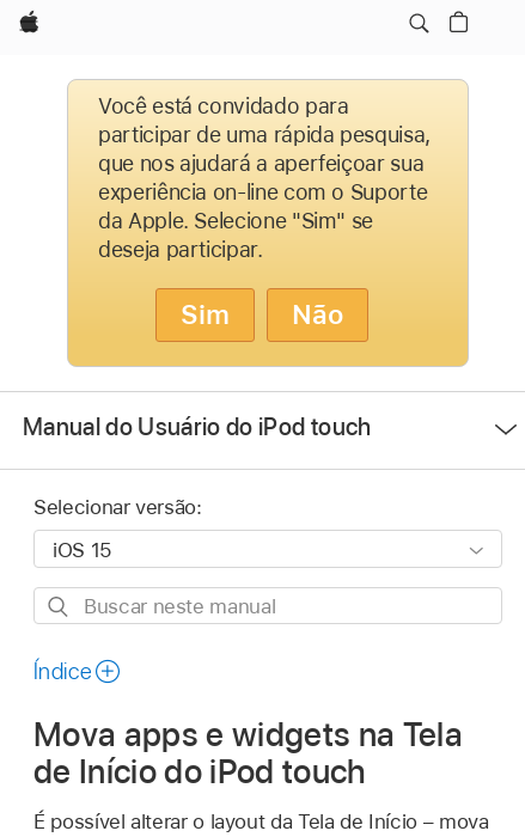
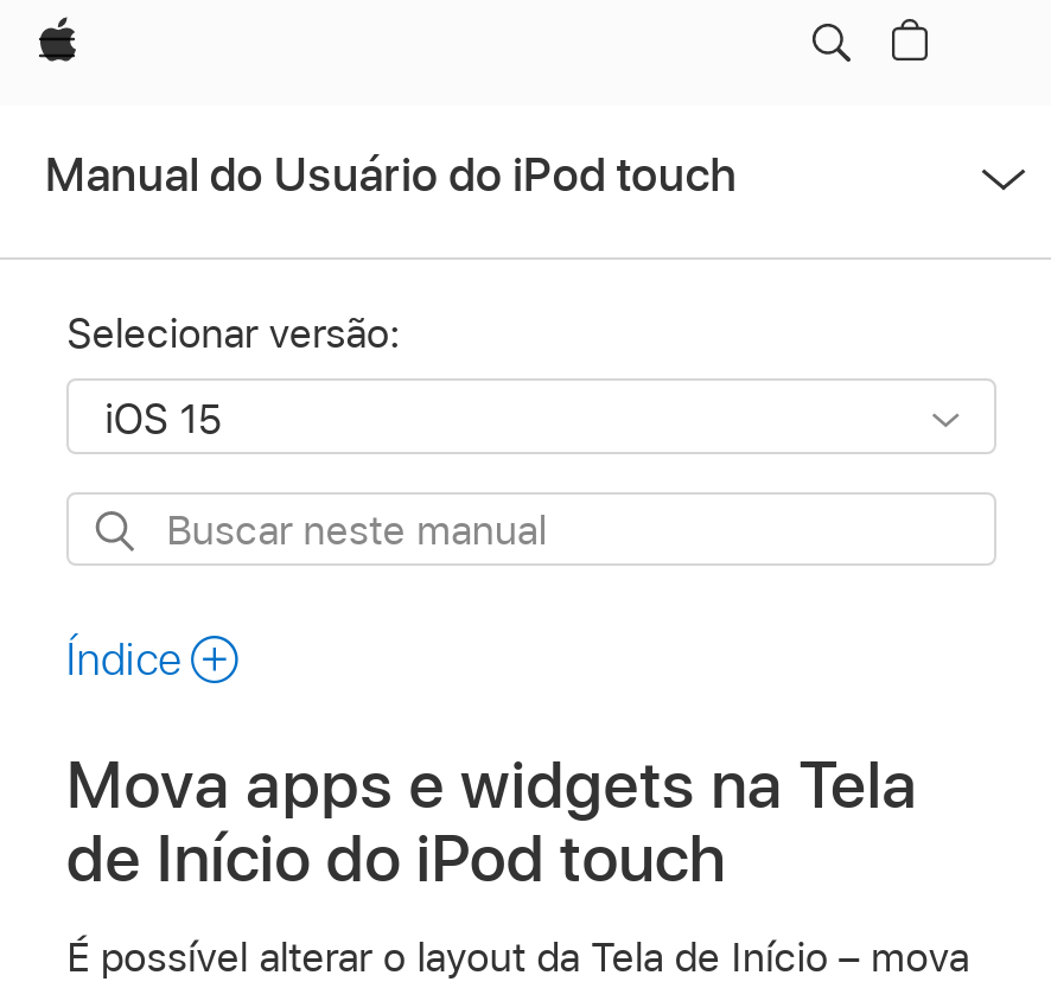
- [image]
- Você está convidado para
- participar de uma rápida pesquisa,
- que nos ajudará a aperfeiçoar sua
- experiência on-line com o Suporte
- da Apple. Selecione "Sim" se
- deseja participar.
- Sim
- Não
